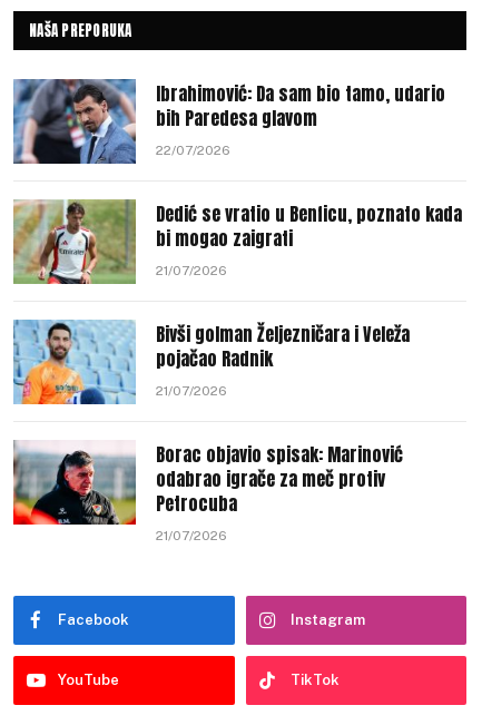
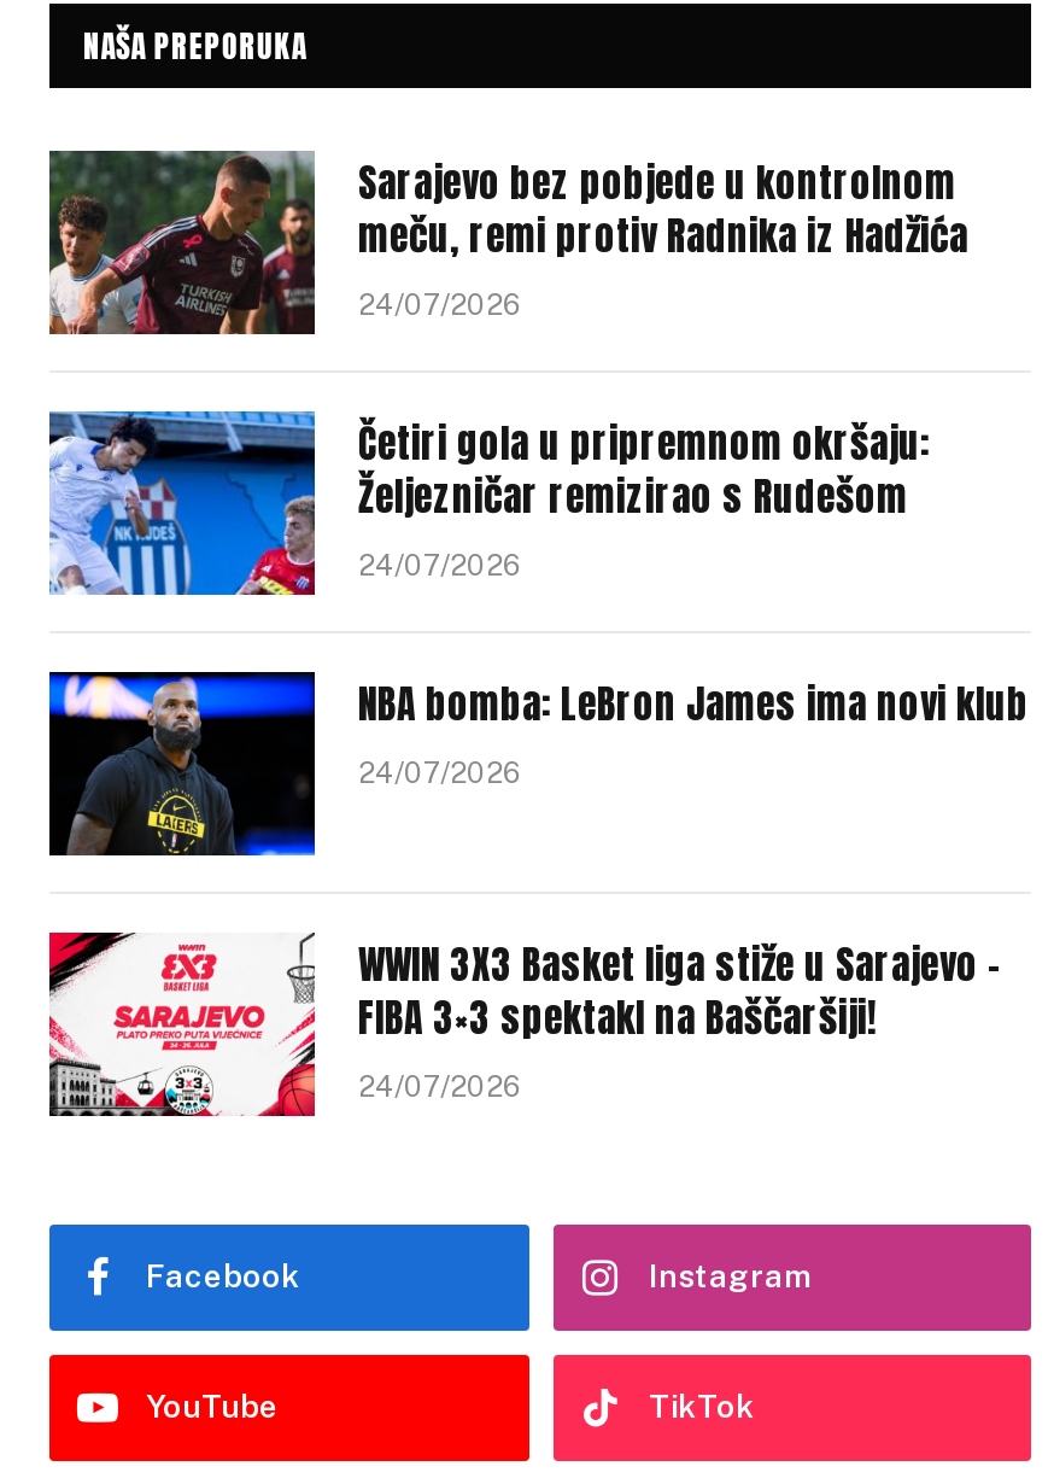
- [image]
- Ibrahimović: Da sam bio tamo, udario
- bih Paredesa glavom
- 22/07/2026
+ [image]
+ Sarajevo bez pobjede u kontrolnom
+ meču, remi protiv Radnika iz Hadžića
+ 24/07/2026

- [image]
- Dedić se vratio u Benficu, poznato kada
- bi mogao zaigrati
- 21/07/2026
+ [image]
+ Četiri gola u pripremnom okršaju:
+ Željezničar remizirao s Rudešom
+ 24/07/2026

- [image]
- Bivši golman Željezničara i Veleža
- pojačao Radnik
- 21/07/2026
+ [image]
+ NBA bomba: LeBron James ima novi klub
+ 24/07/2026

- [image]
- Borac objavio spisak: Marinović
- odabrao igrače za meč protiv
- Petrocuba
- 21/07/2026
+ [image]
+ WWIN 3X3 Basket liga stiže u Sarajevo –
+ FIBA 3×3 spektakl na Baščaršiji!
+ 24/07/2026
